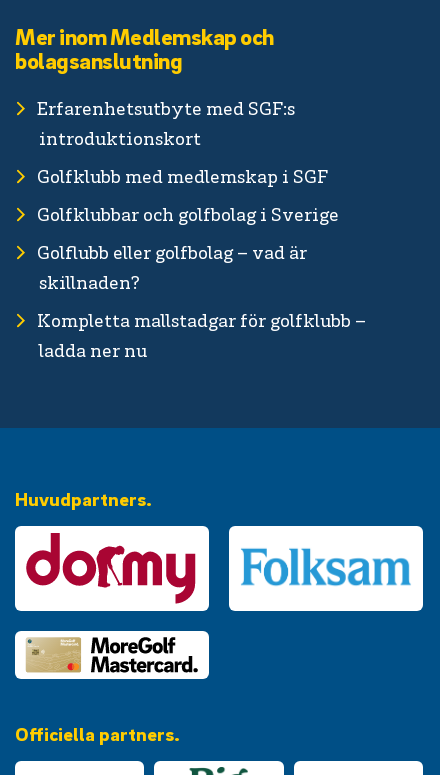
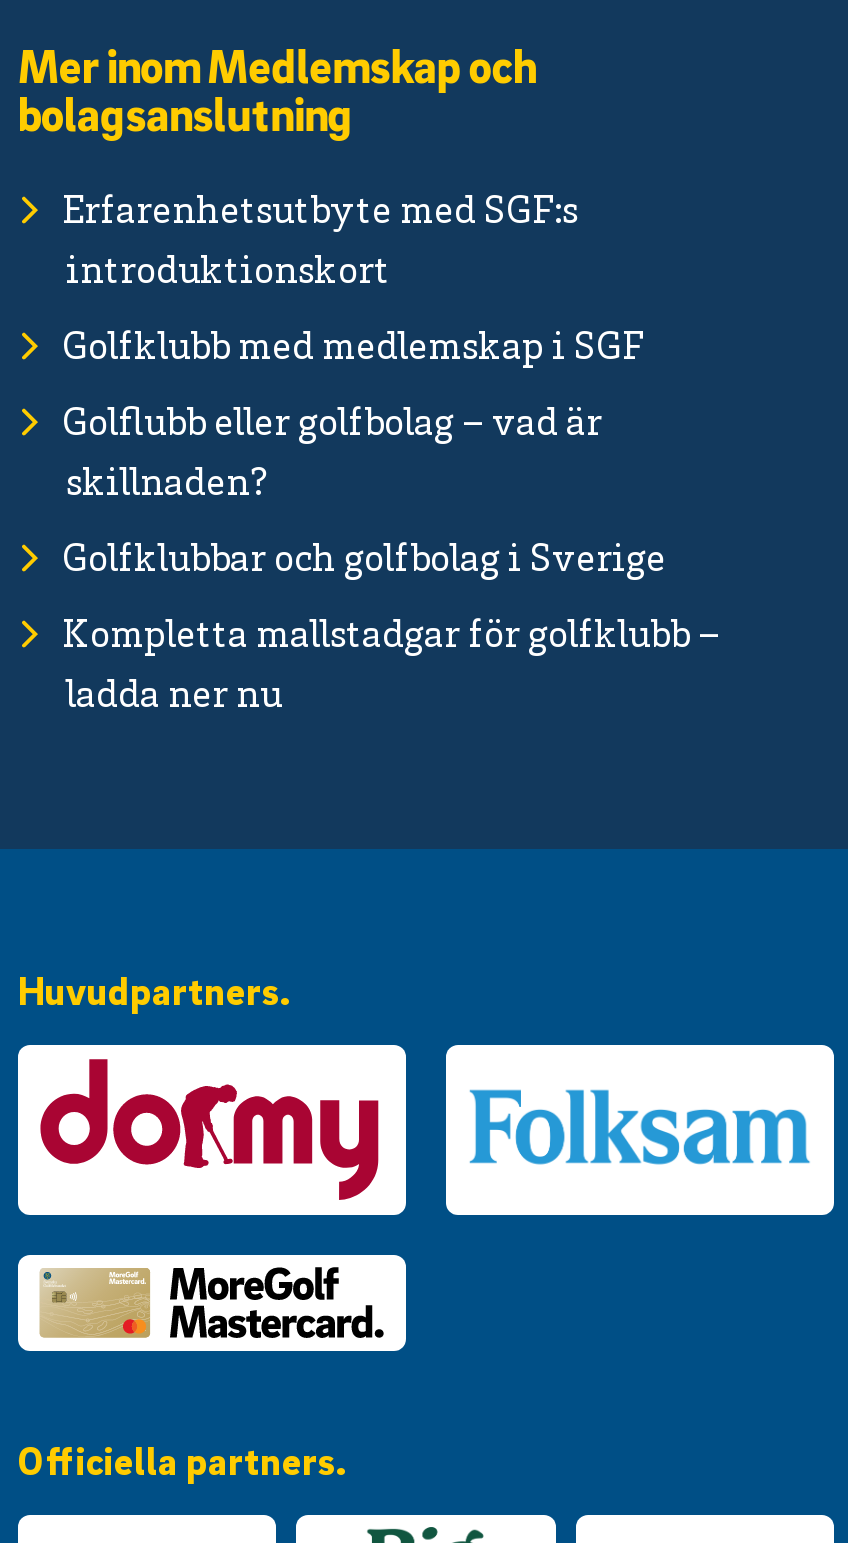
moved down: Golfklubbar och golfbolag i Sverige

moved up: Golflubb eller golfbolag – vad är | skillnaden?
